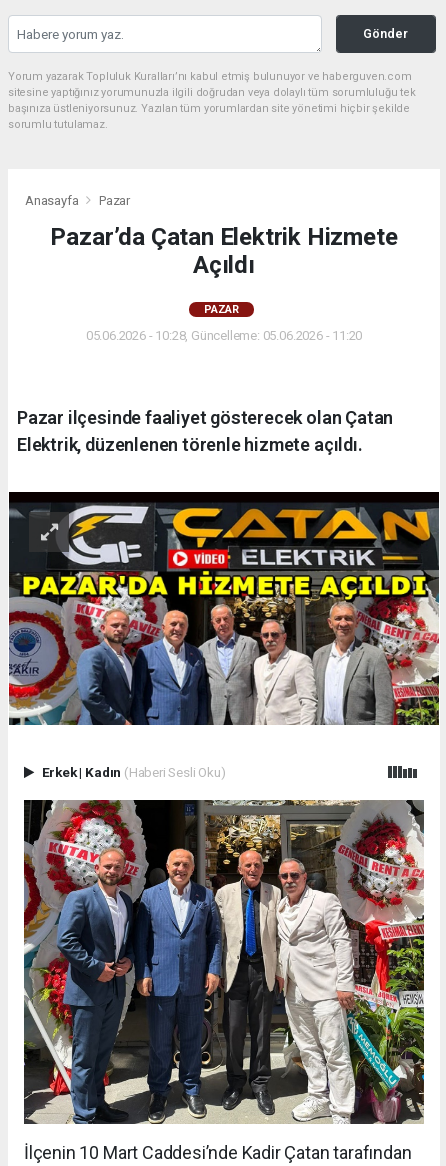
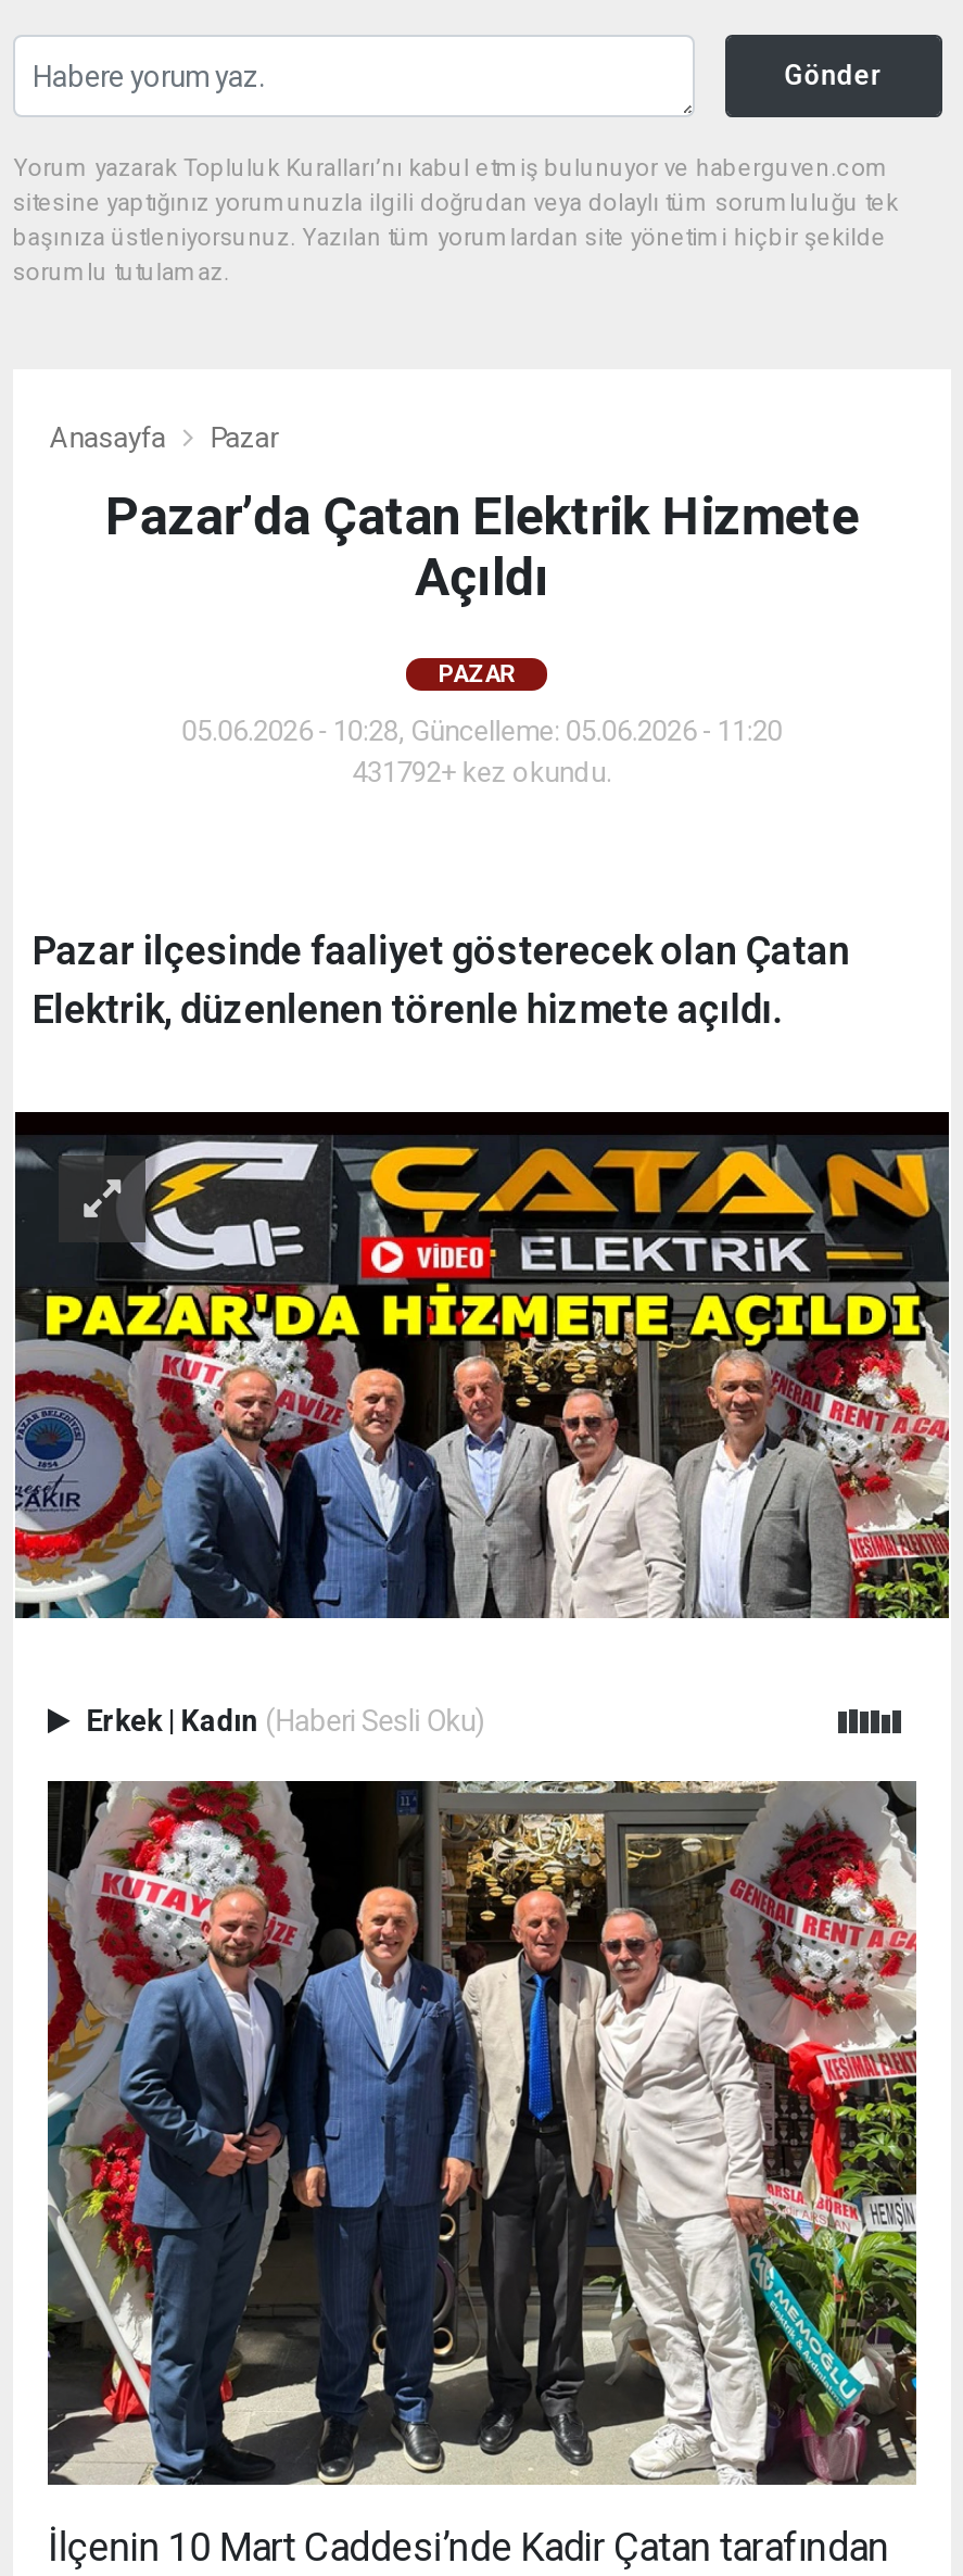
+ 431792+ kez okundu.
